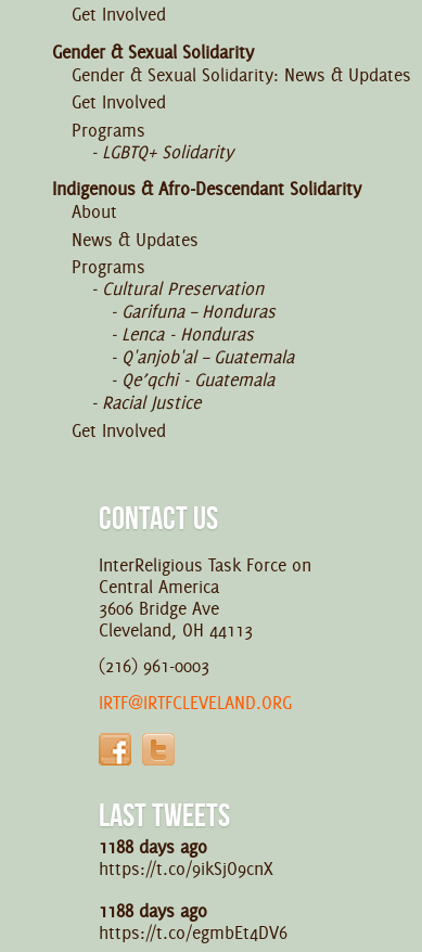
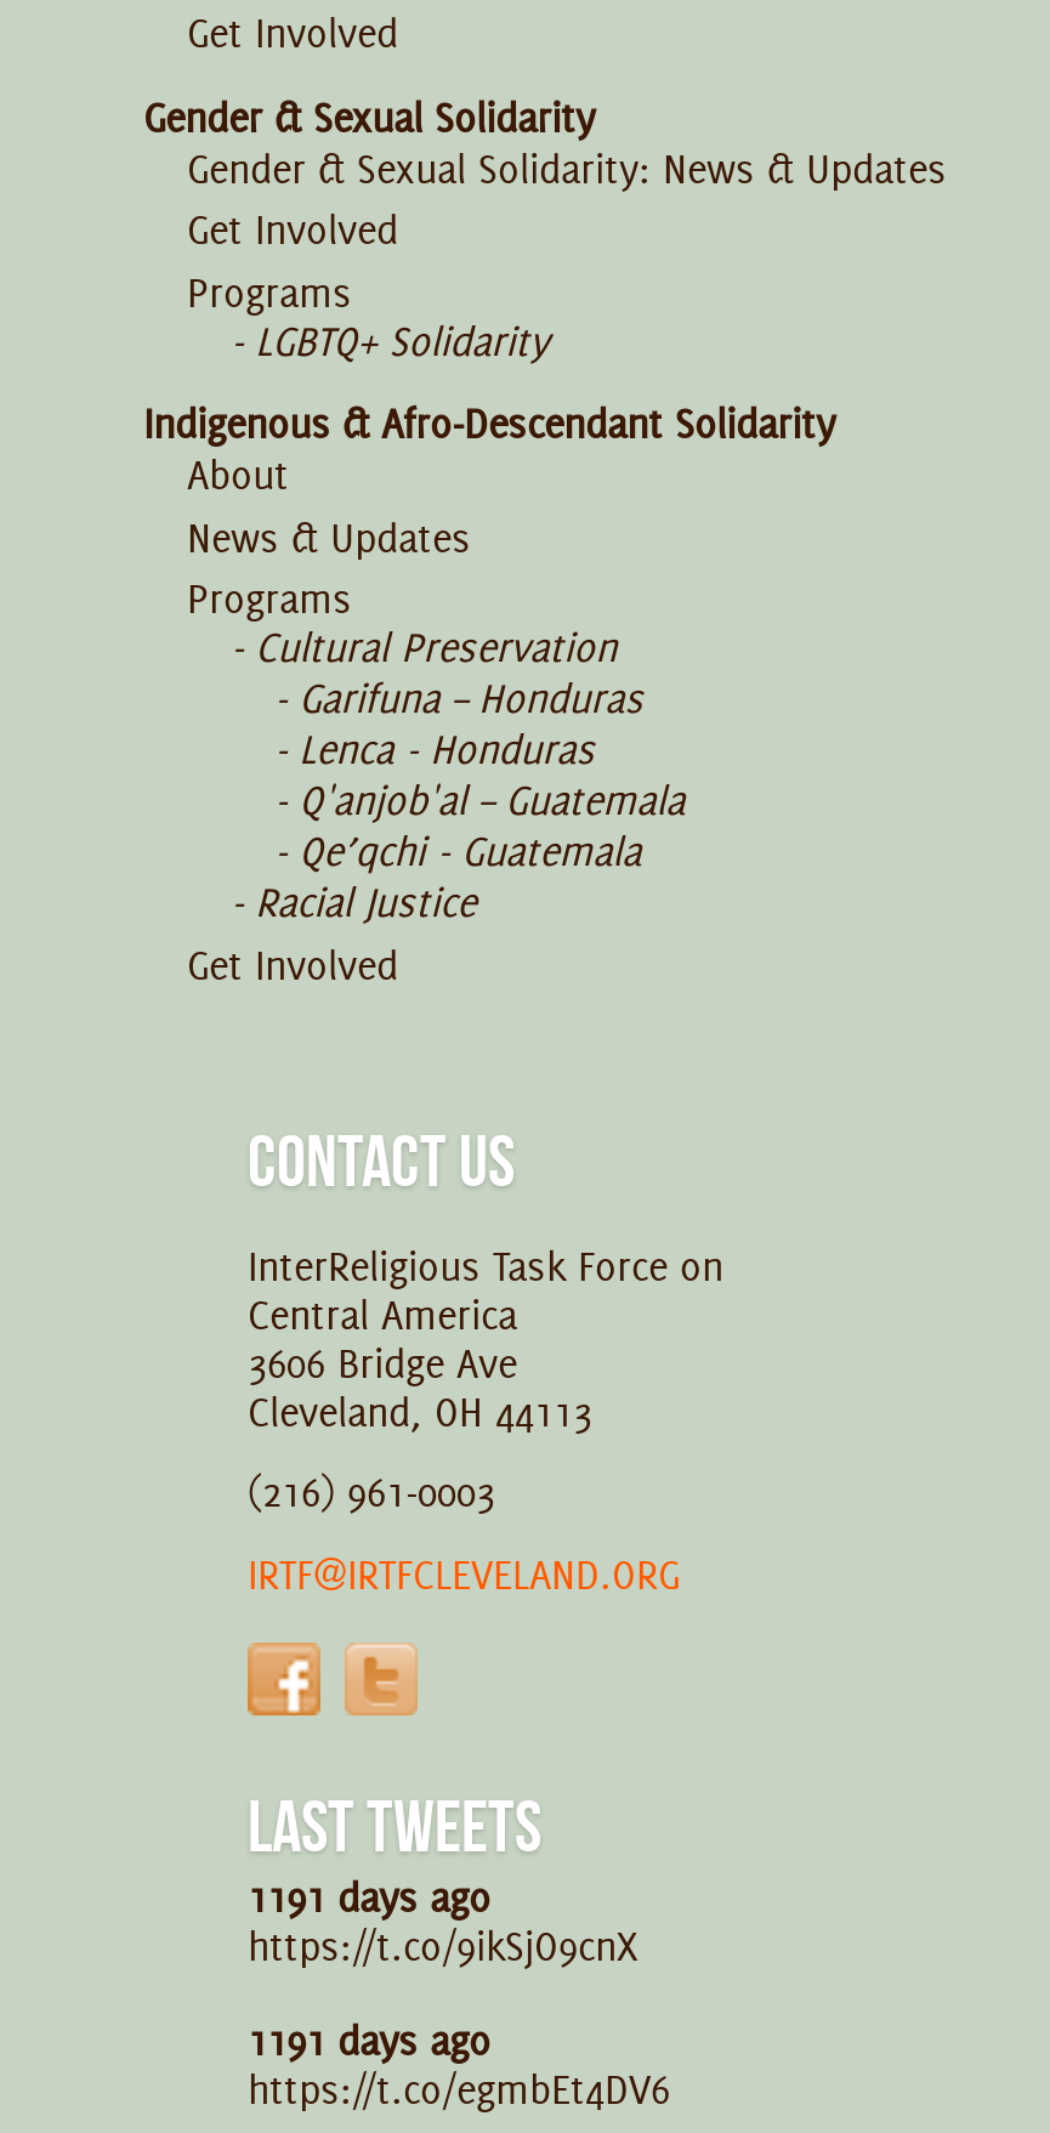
- 1188 days ago
+ 1191 days ago

- 1188 days ago
+ 1191 days ago
